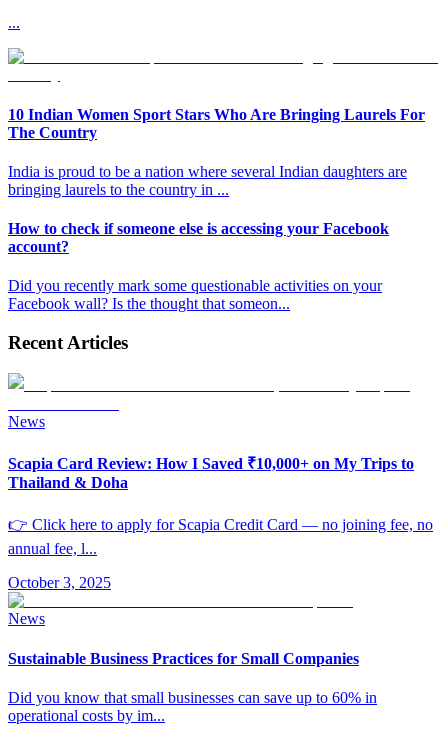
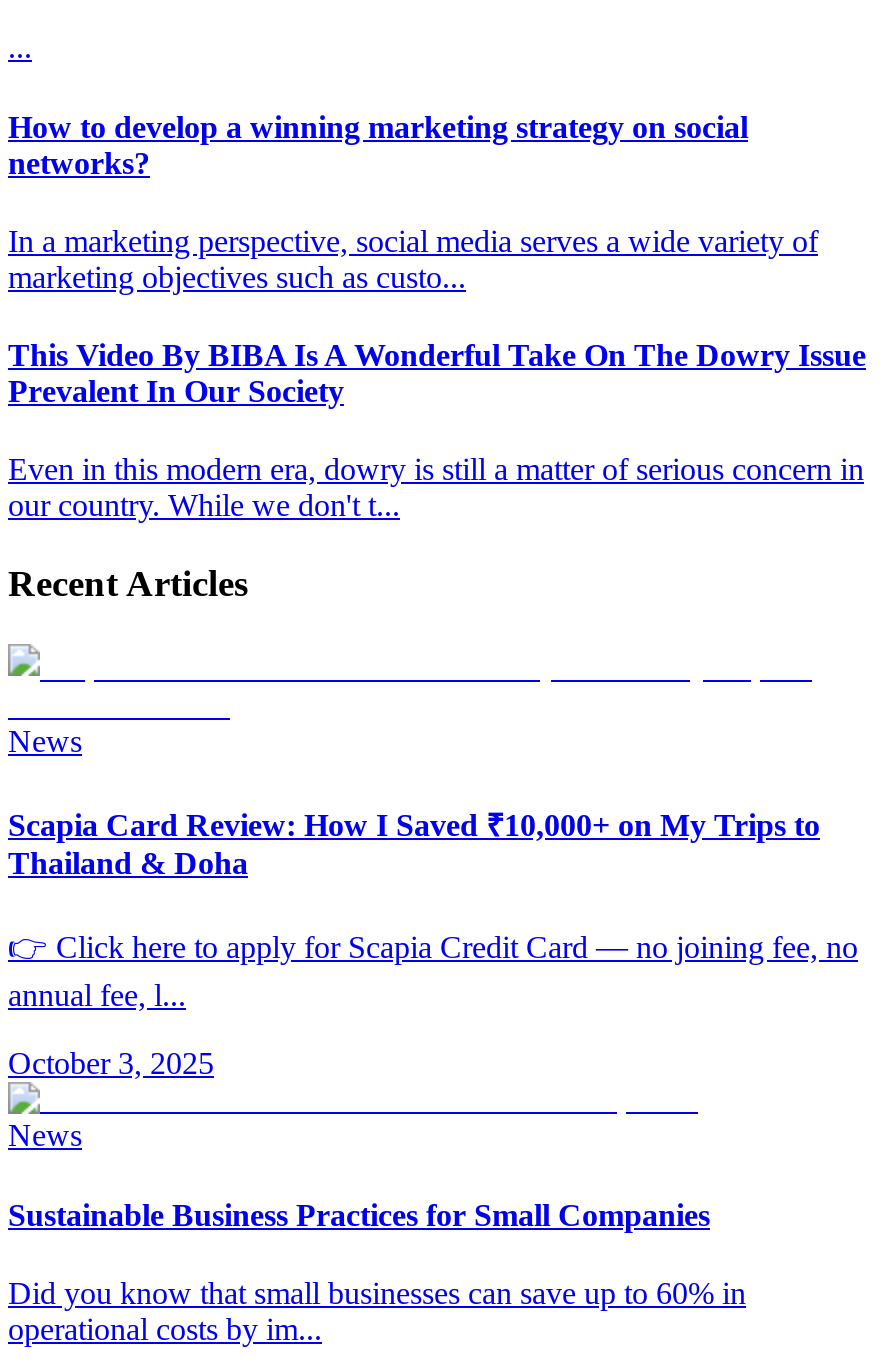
- 10 Indian Women Sport Stars Who Are Bringing Laurels For
- The Country
+ How to develop a winning marketing strategy on social
+ networks?

- India is proud to be a nation where several Indian daughters are
- bringing laurels to the country in...
+ In a marketing perspective, social media serves a wide variety of
+ marketing objectives such as custo...

- How to check if someone else is accessing your Facebook
- account?
+ This Video By BIBA Is A Wonderful Take On The Dowry Issue
+ Prevalent In Our Society

- Did you recently mark some questionable activities on your
- Facebook wall? Is the thought that someon...
+ Even in this modern era, dowry is still a matter of serious concern in
+ our country. While we don't t...
